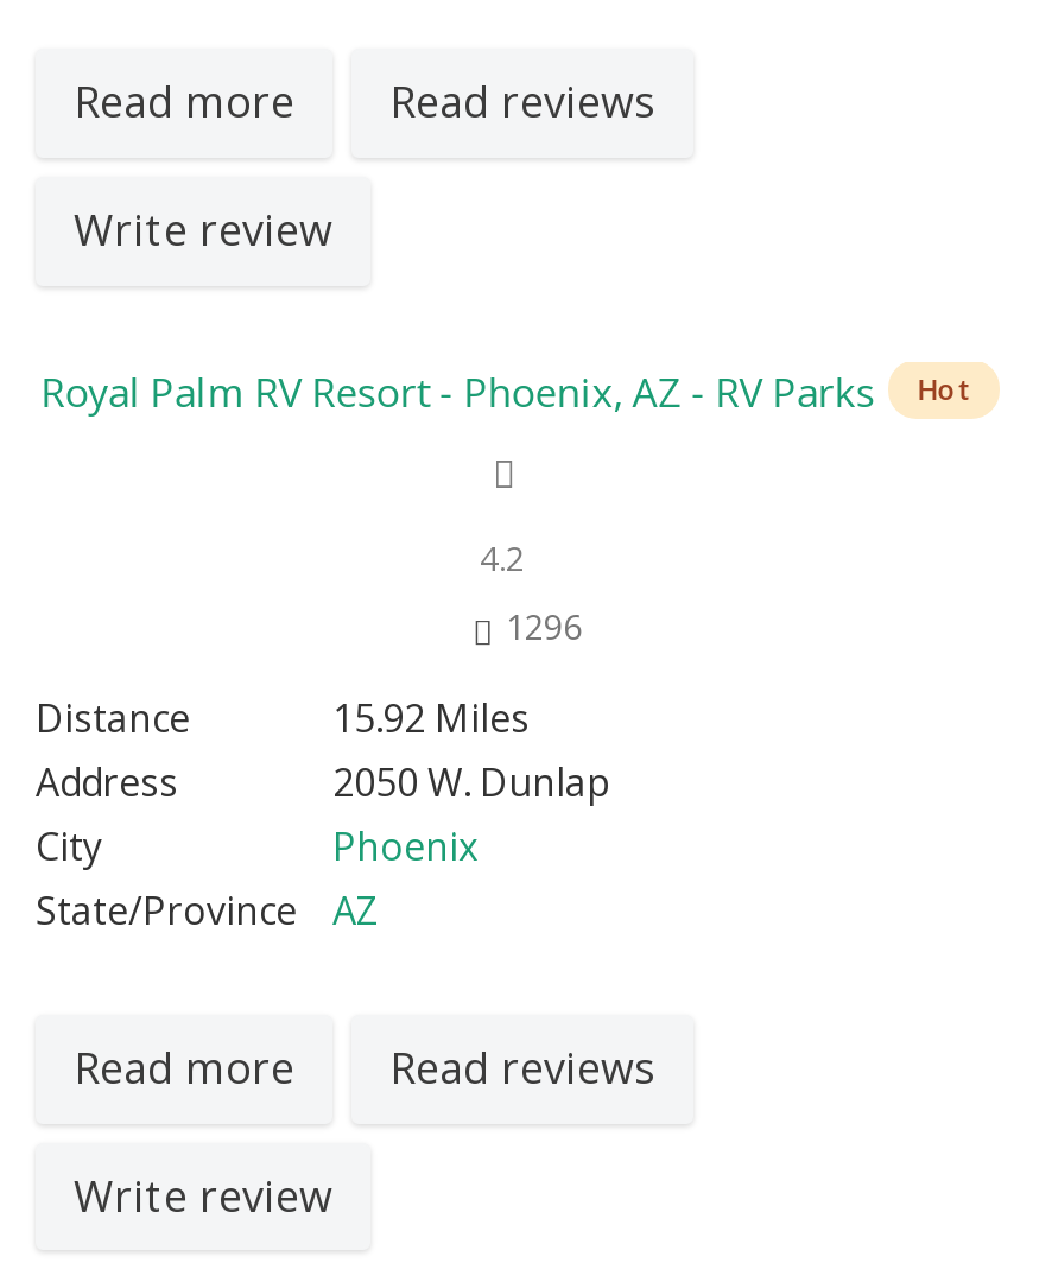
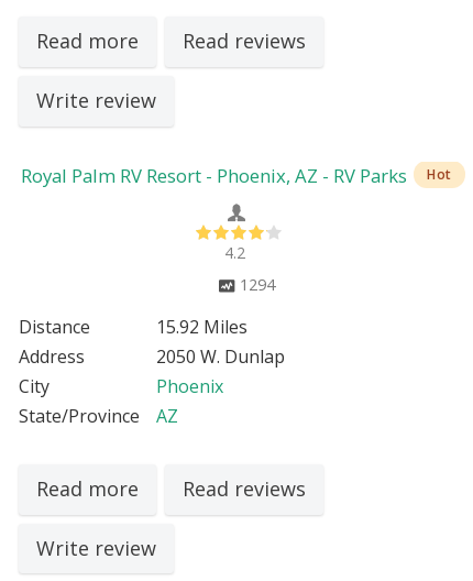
+ [image]

- 1296
+ 1294
